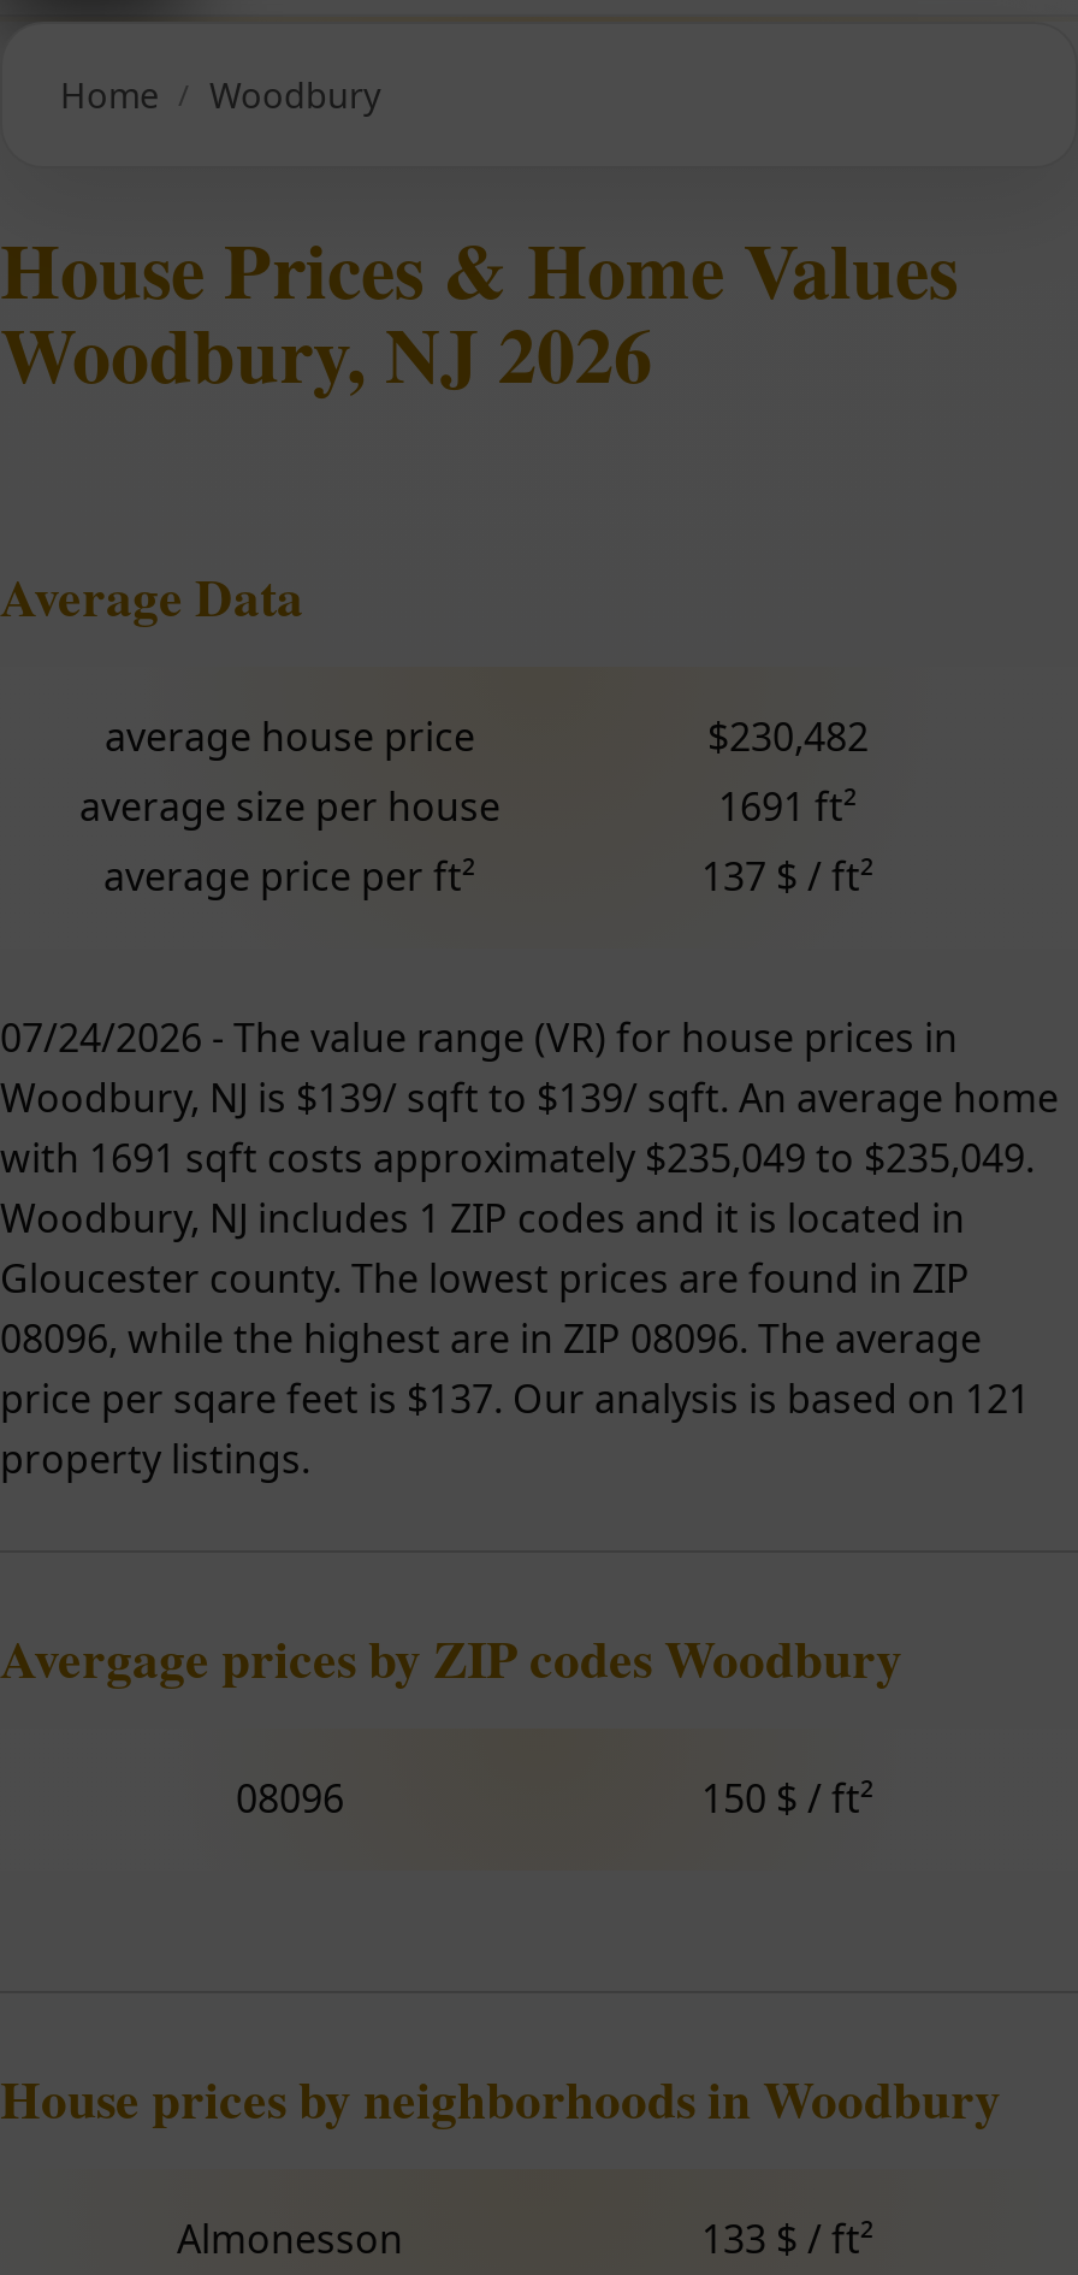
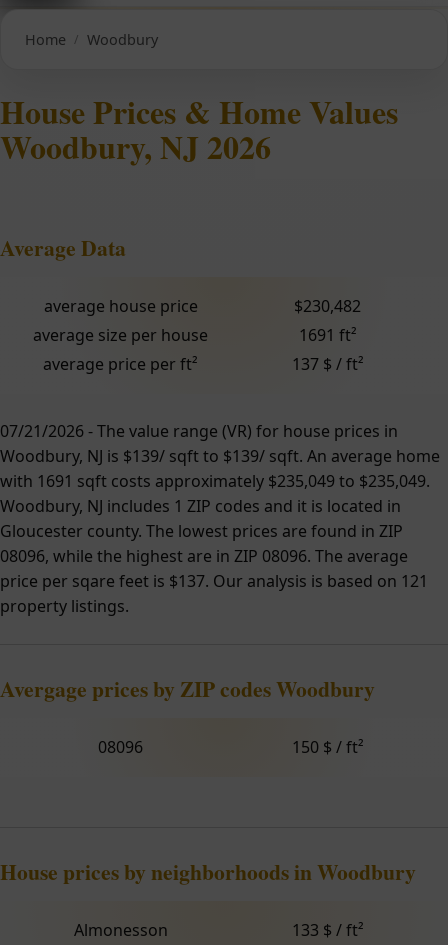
- 07/24/2026 - The value range (VR) for house prices in
+ 07/21/2026 - The value range (VR) for house prices in
